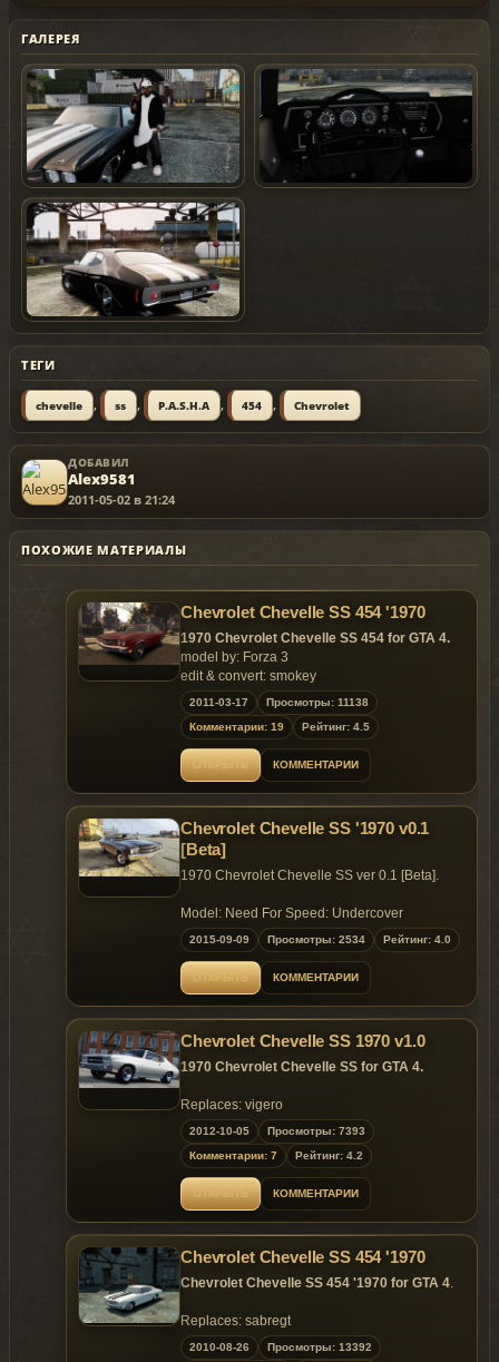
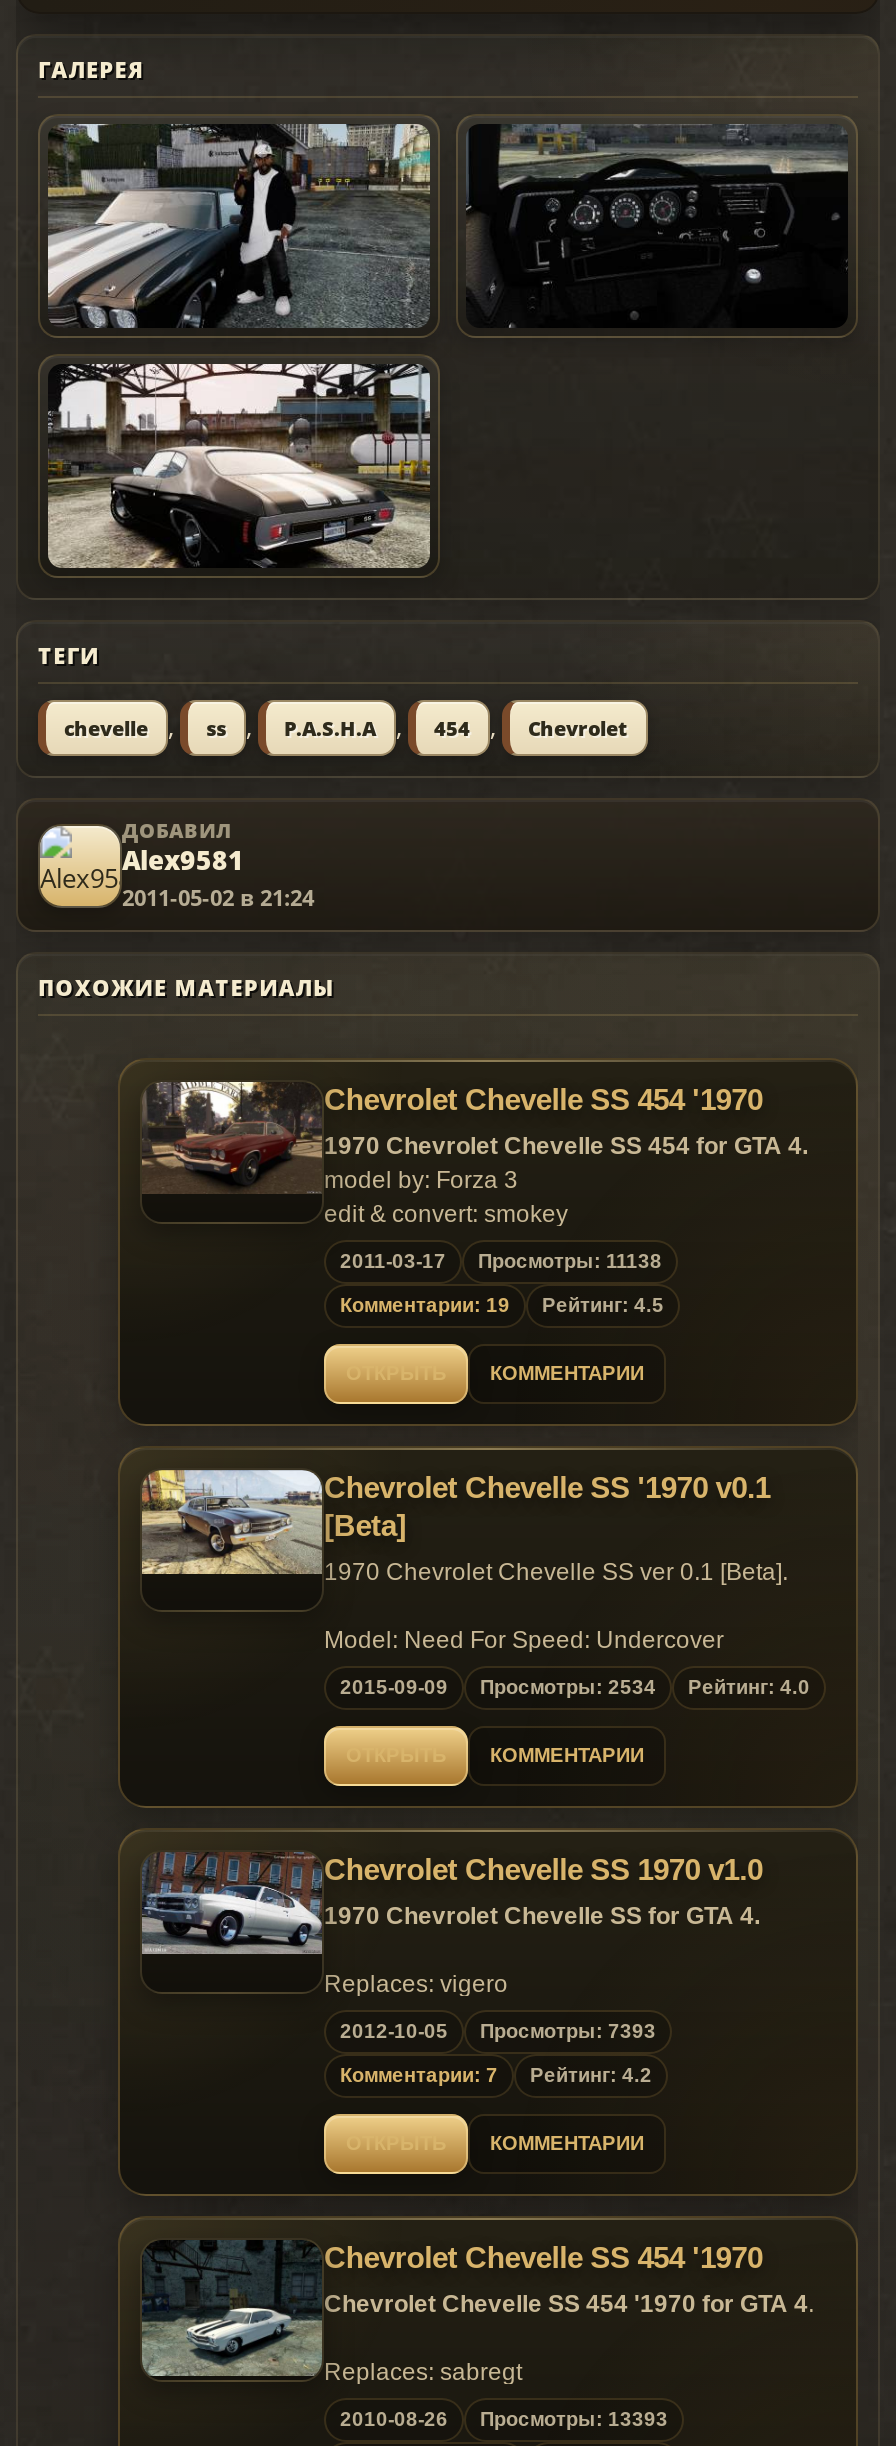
- 2010-08-26 Просмотры: 13392
+ 2010-08-26 Просмотры: 13393
